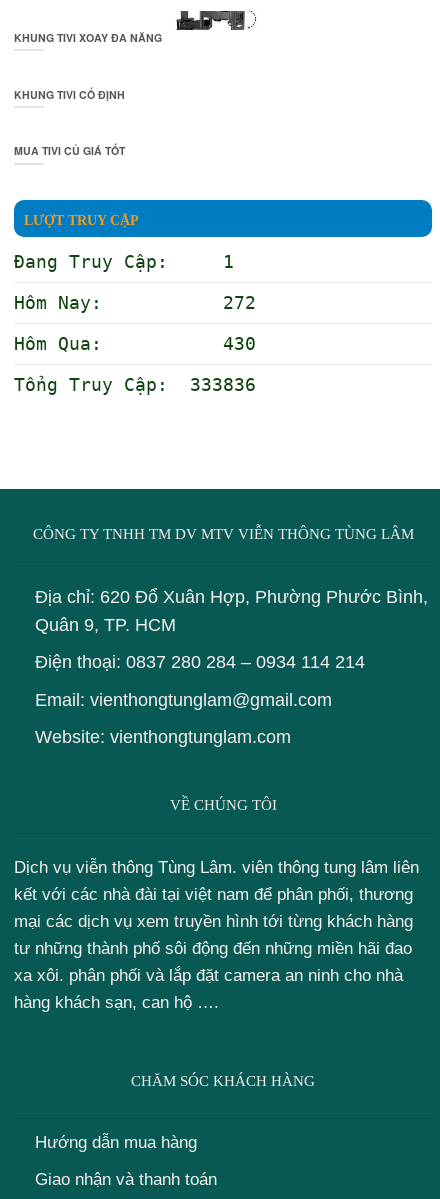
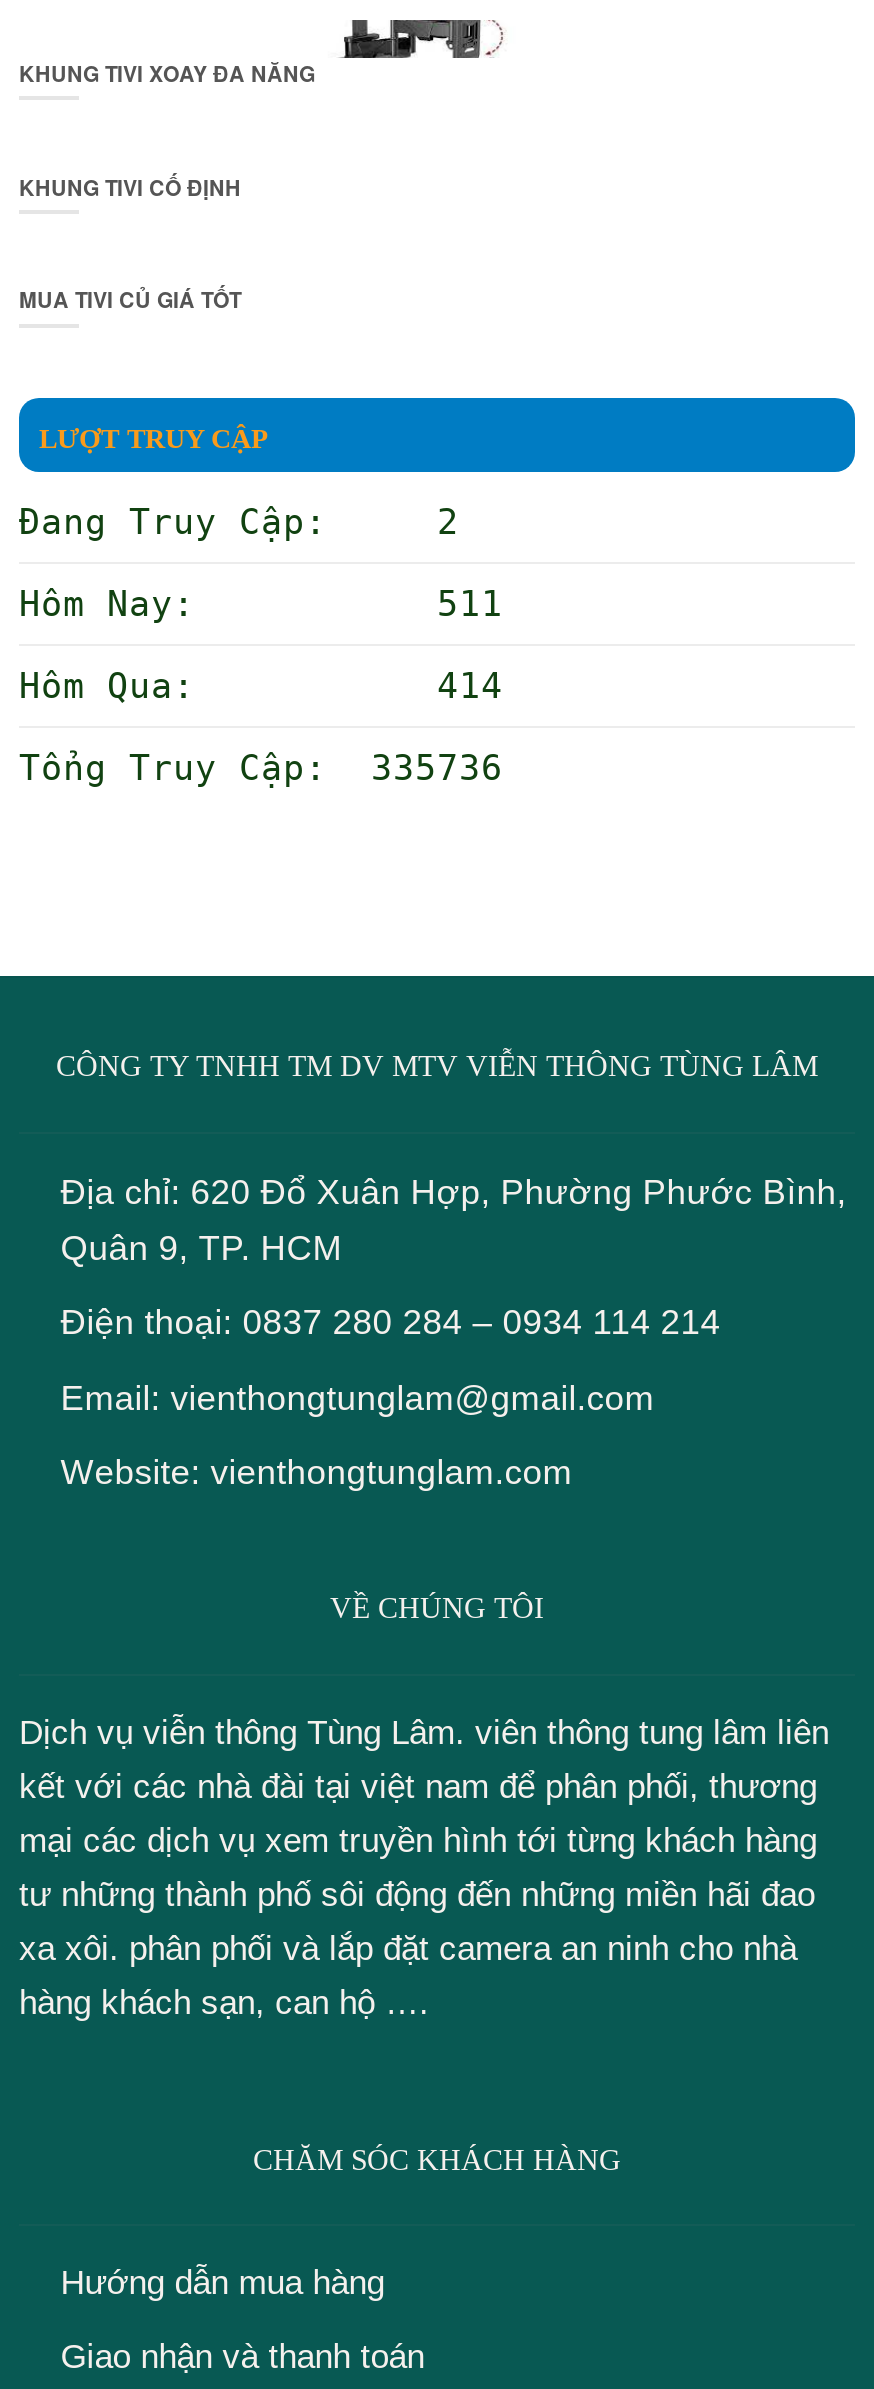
- Đang Truy Cập: 1
+ Đang Truy Cập: 2

- Hôm Nay: 272
+ Hôm Nay: 511

- Hôm Qua: 430
+ Hôm Qua: 414

- Tổng Truy Cập: 333836
+ Tổng Truy Cập: 335736
